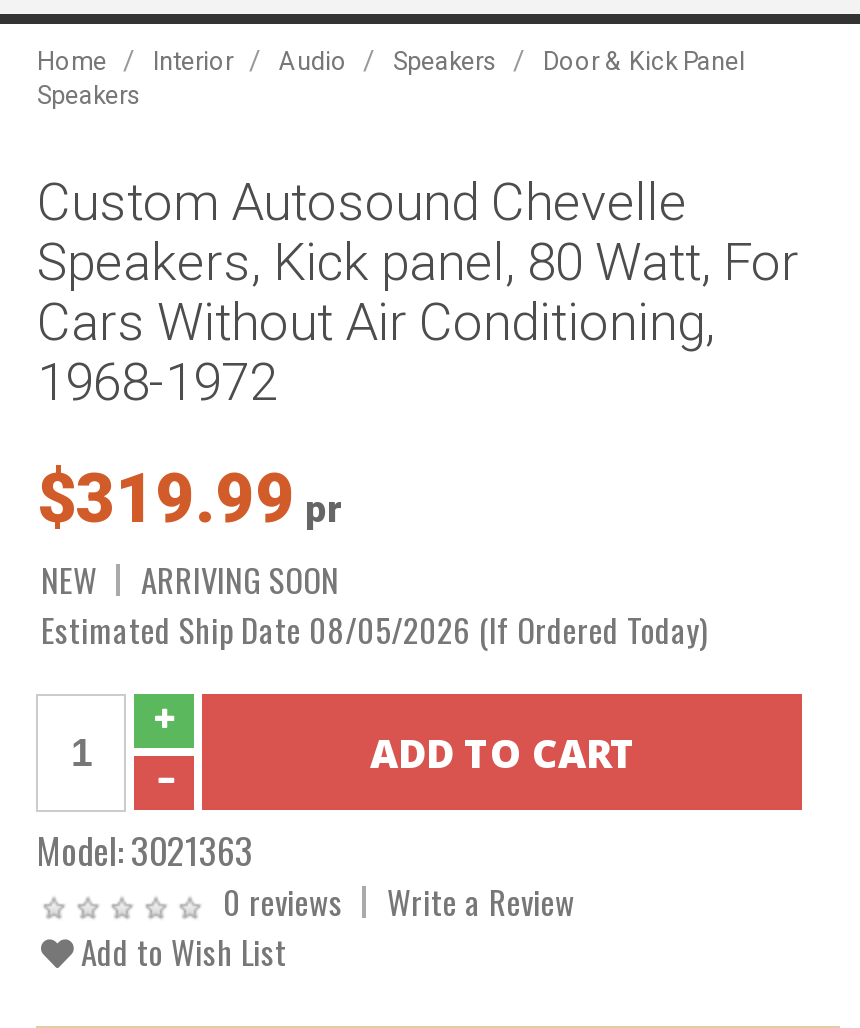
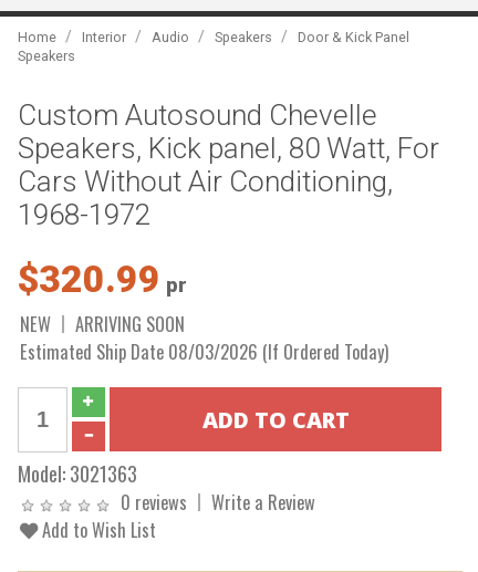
- $319.99 pr
+ $320.99 pr

- Estimated Ship Date 08/05/2026 (If Ordered Today)
+ Estimated Ship Date 08/03/2026 (If Ordered Today)
